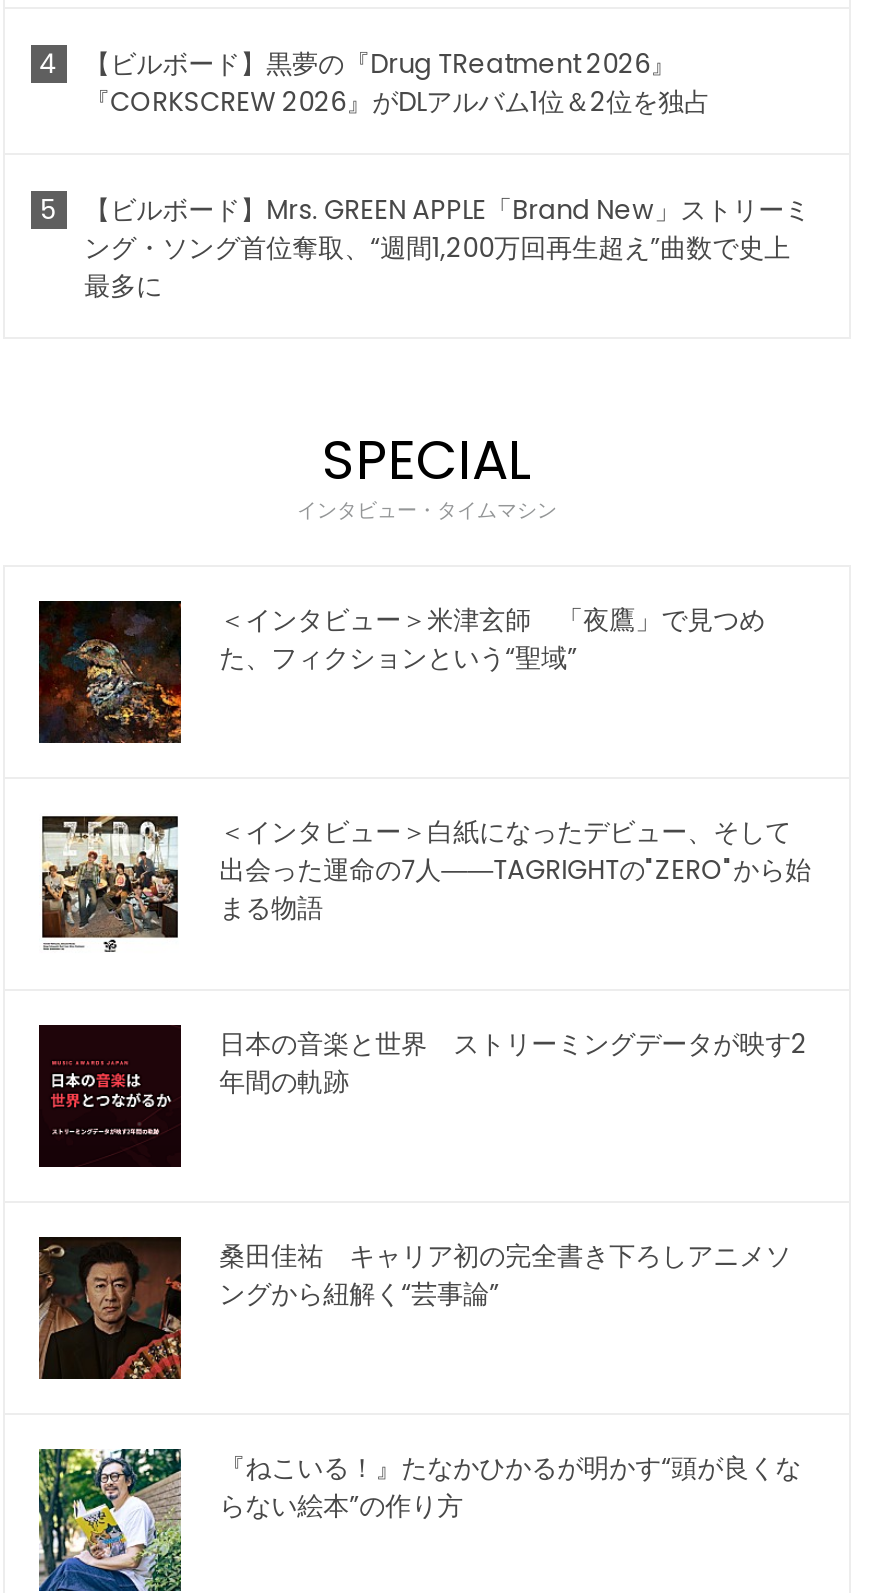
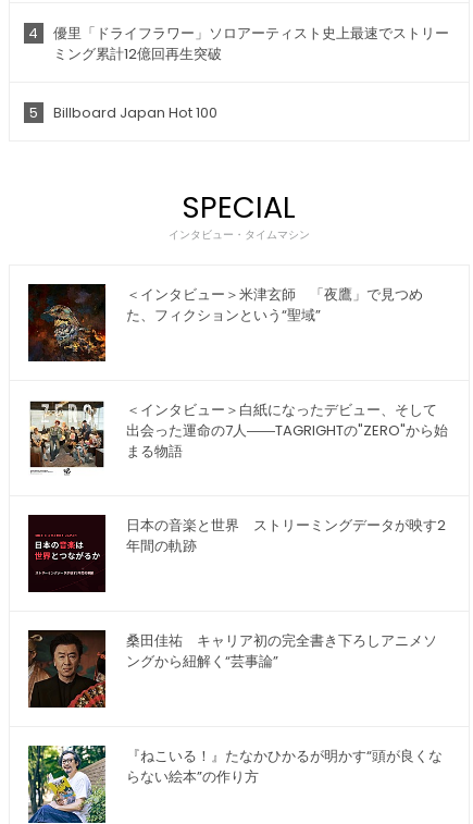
- 【ビルボード】黒夢の『Drug TReatment 2026』
- 『CORKSCREW 2026』がDLアルバム1位＆2位を独占
+ 優里「ドライフラワー」ソロアーティスト史上最速でストリー
+ ミング累計12億回再生突破

- 【ビルボード】Mrs. GREEN APPLE「Brand New」ストリーミ
- ング・ソング首位奪取、“週間1,200万回再生超え”曲数で史上
- 最多に
+ Billboard Japan Hot 100
